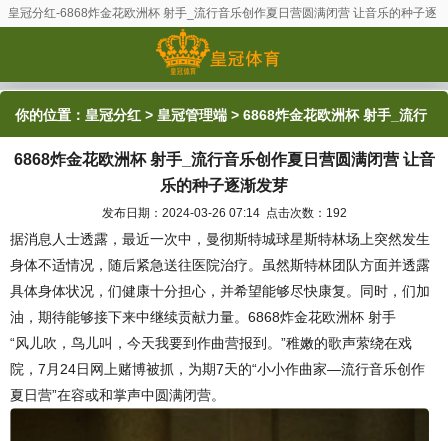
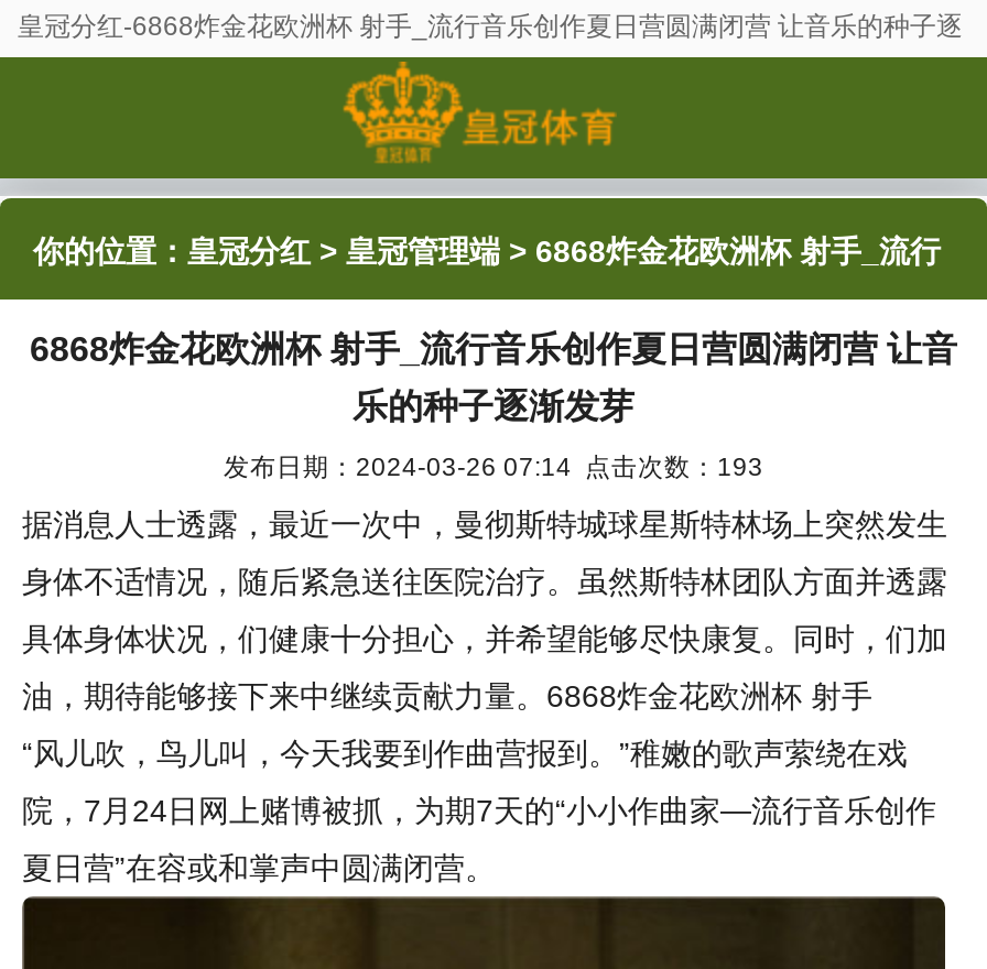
- 发布日期：2024-03-26 07:14 点击次数：192
+ 发布日期：2024-03-26 07:14 点击次数：193
